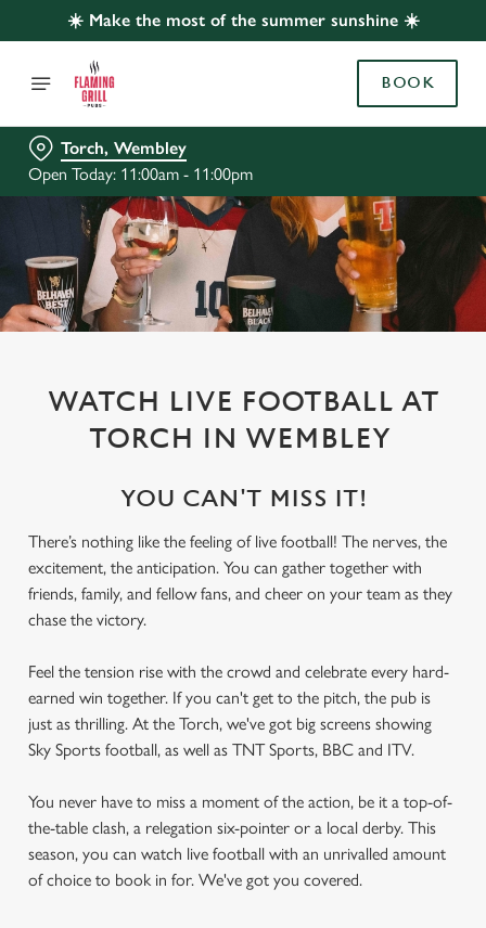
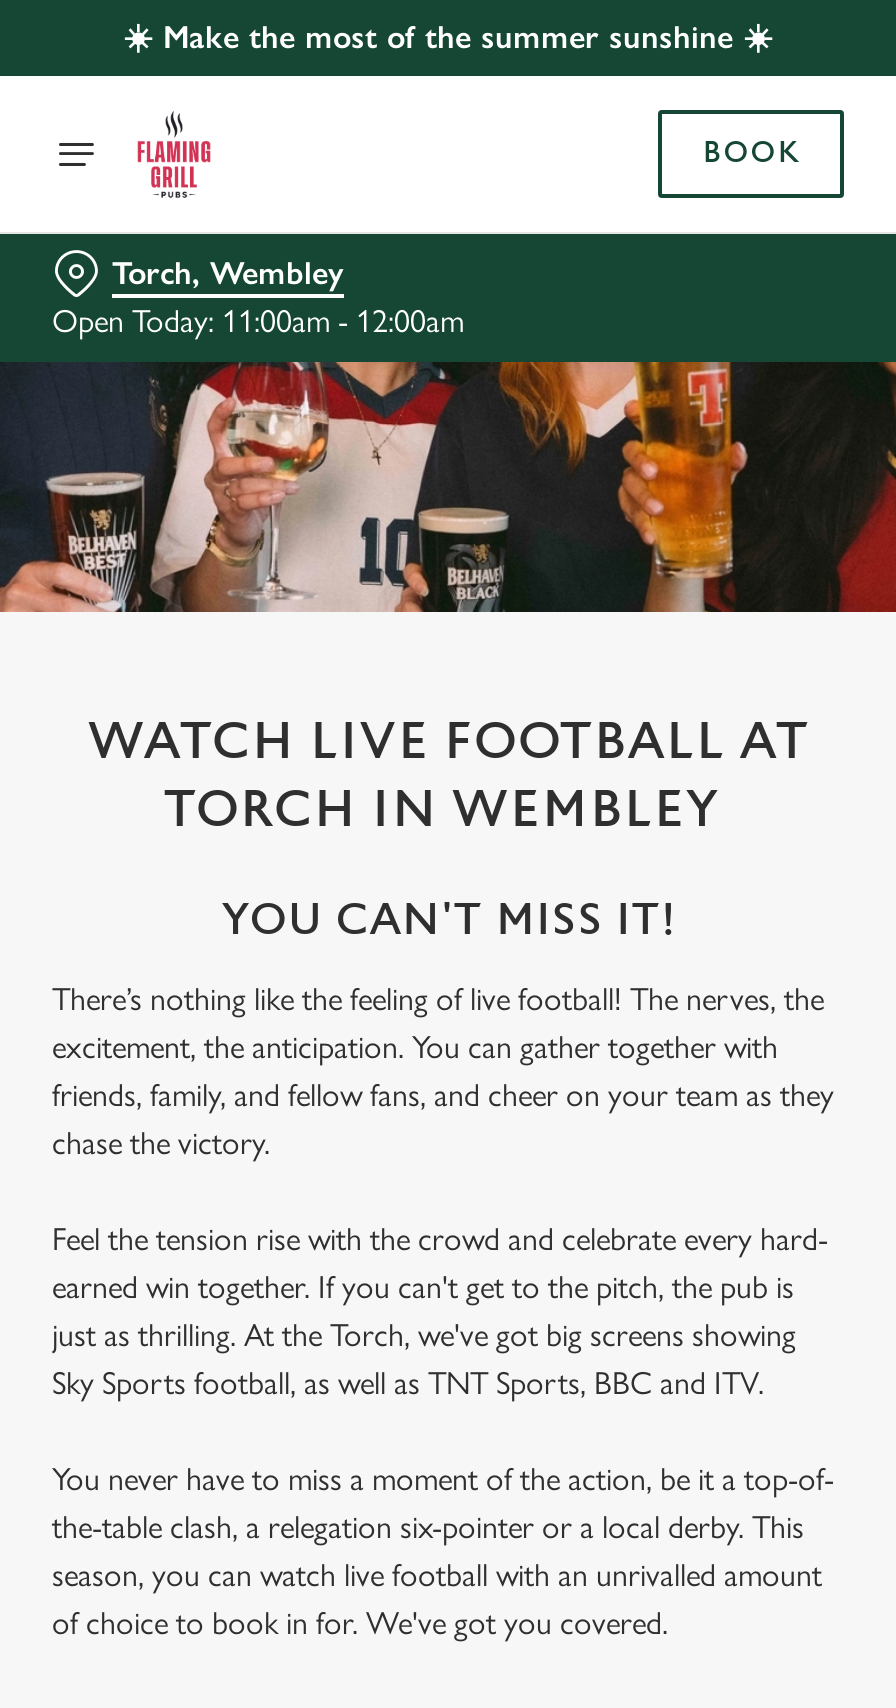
- Open Today: 11:00am - 11:00pm
+ Open Today: 11:00am - 12:00am
